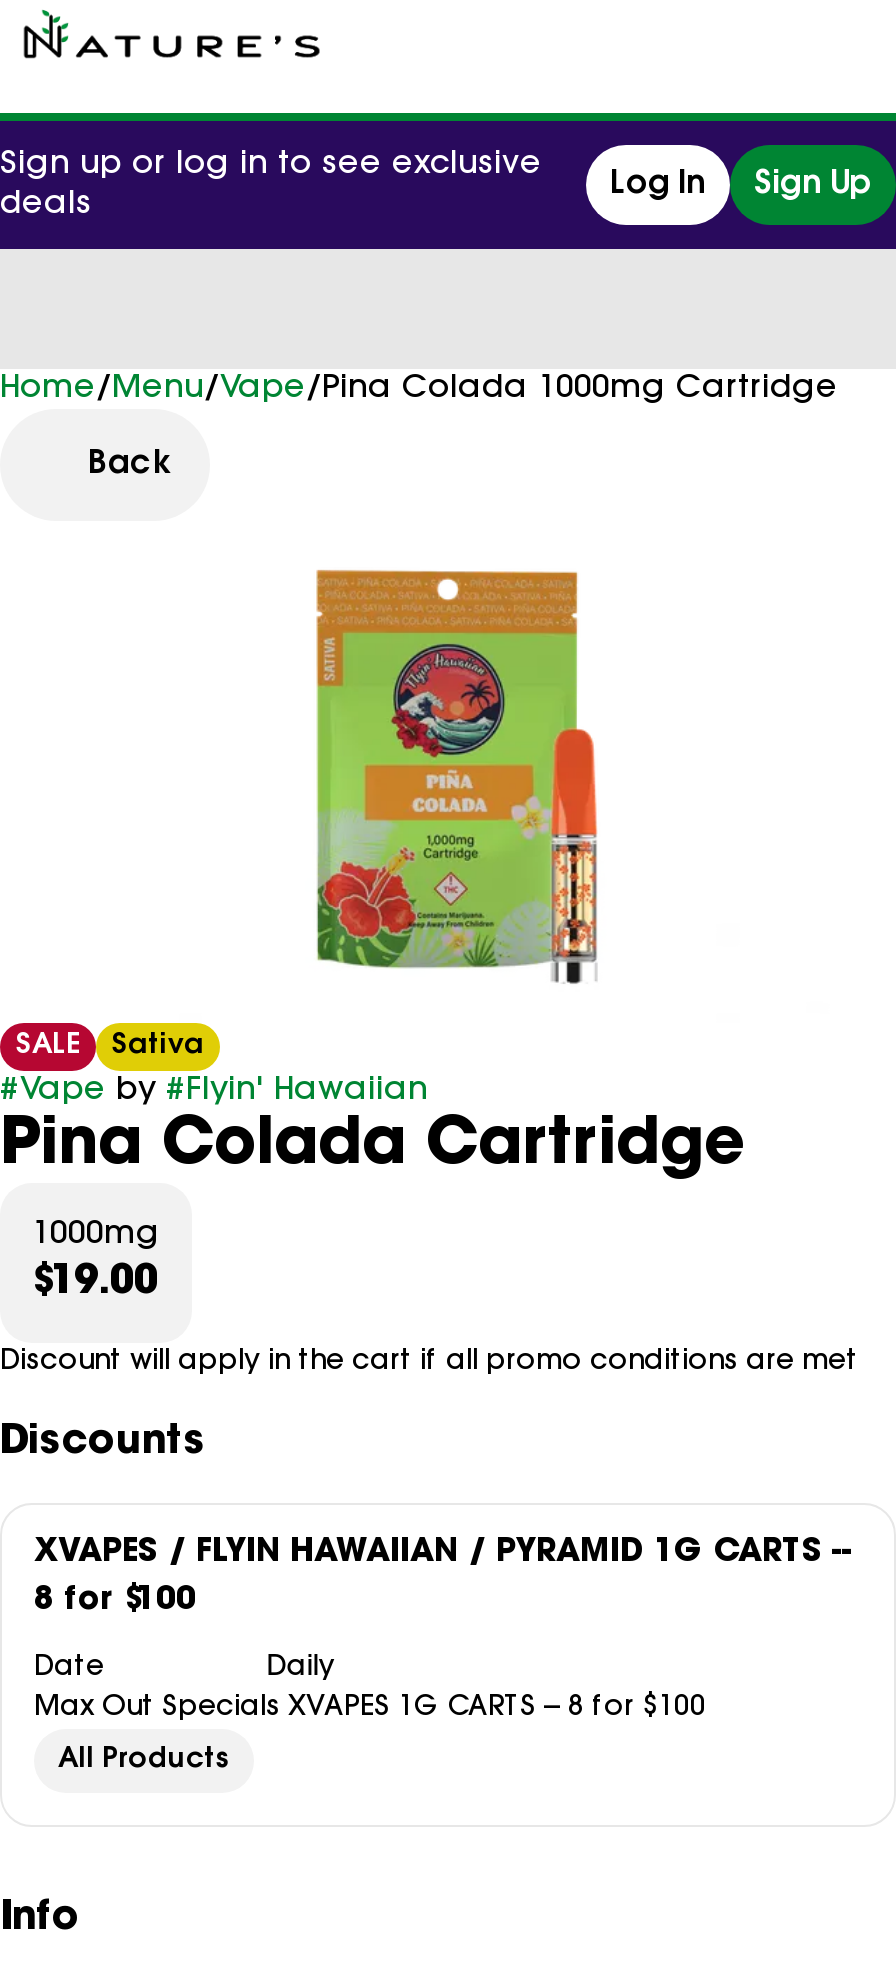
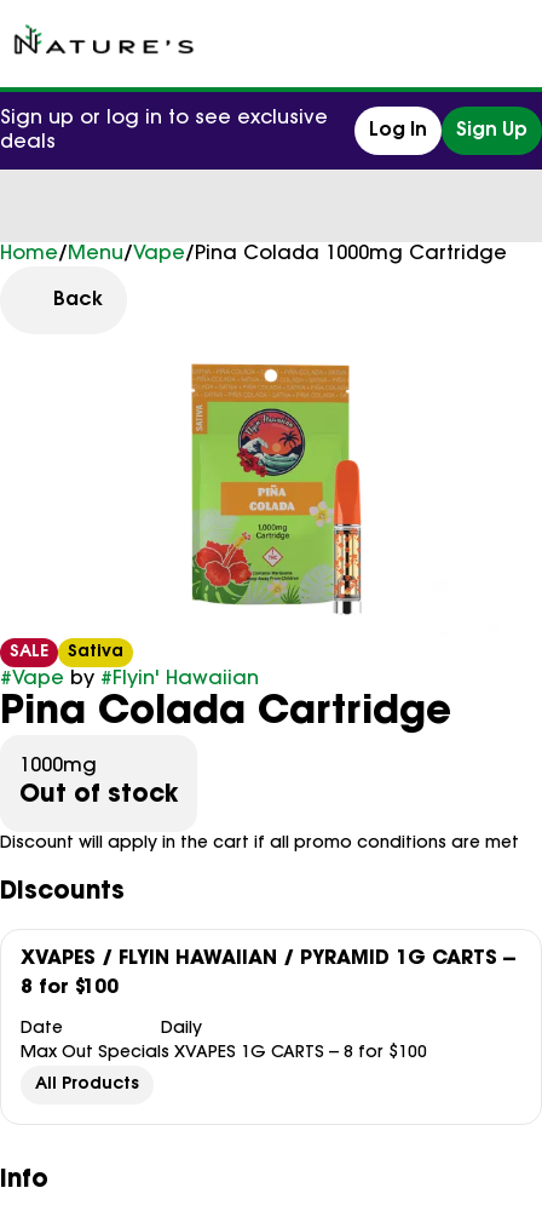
- $19.00
+ Out of stock
